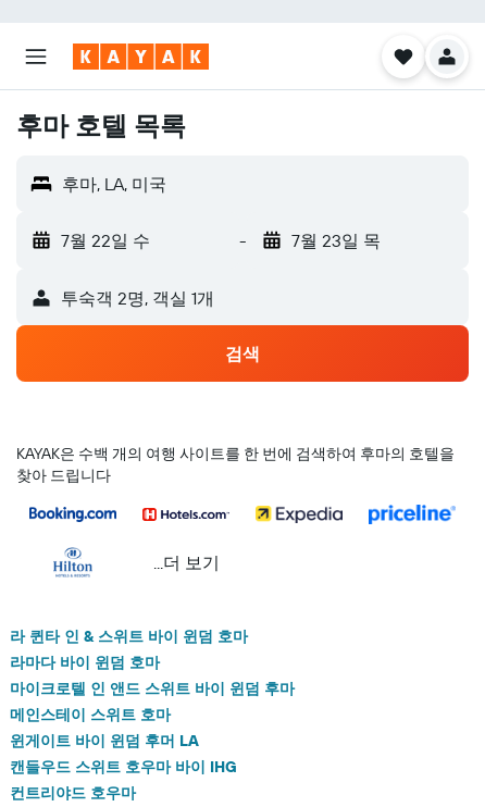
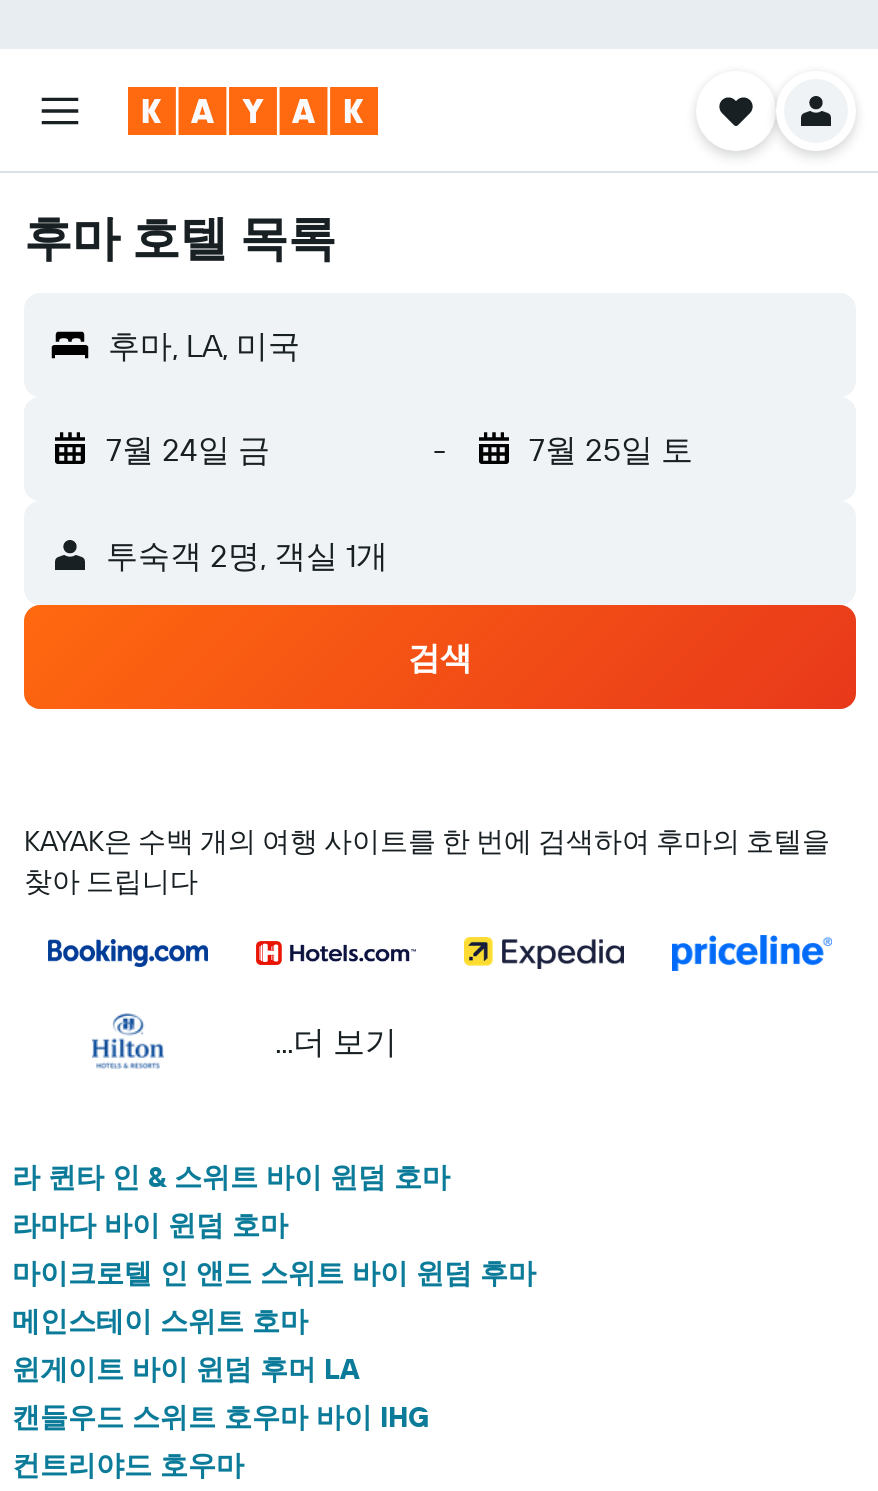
- 7월 22일 수
+ 7월 24일 금

- 7월 23일 목
+ 7월 25일 토
